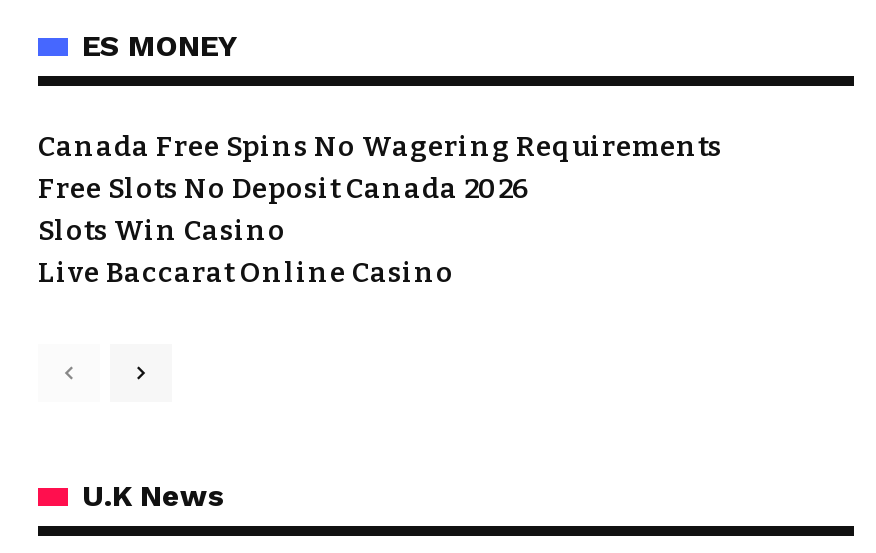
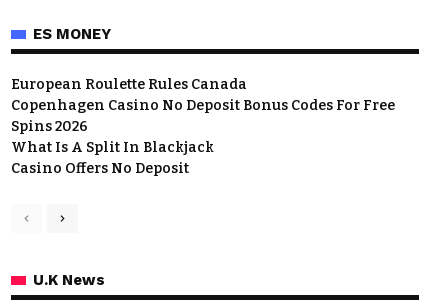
- Canada Free Spins No Wagering Requirements
- Free Slots No Deposit Canada 2026
- Slots Win Casino
- Live Baccarat Online Casino
+ European Roulette Rules Canada
+ Copenhagen Casino No Deposit Bonus Codes For Free
+ Spins 2026
+ What Is A Split In Blackjack
+ Casino Offers No Deposit
